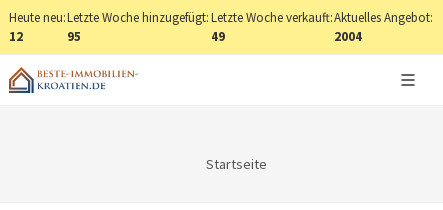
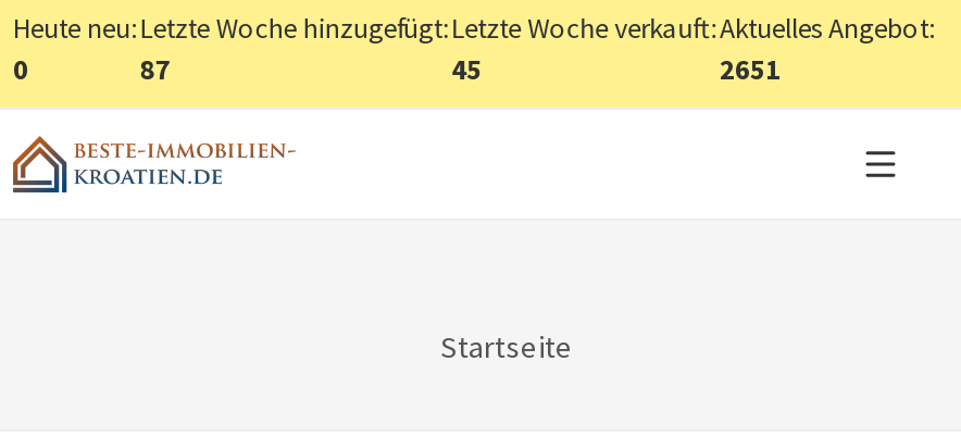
- 12
+ 0

- 95
+ 87

- 49
+ 45

- 2004
+ 2651
